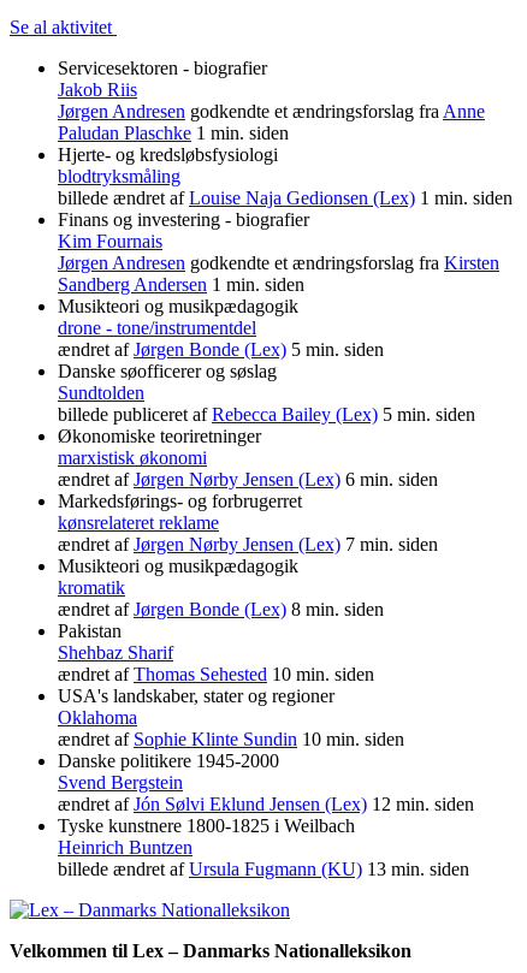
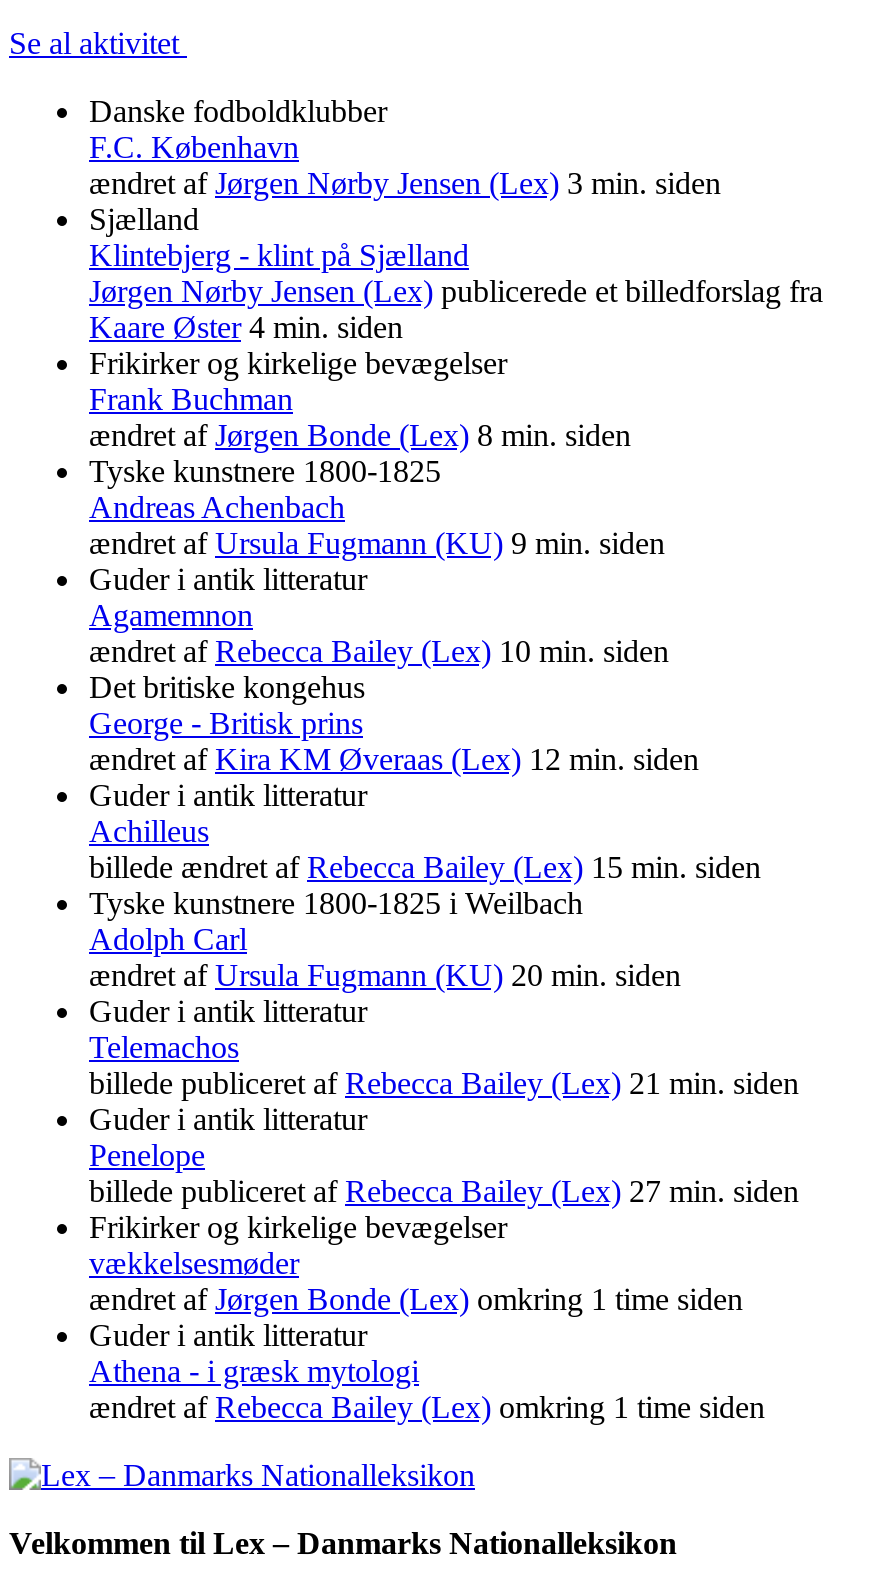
- Servicesektoren - biografier
- Jakob Riis
- Jørgen Andresen godkendte et ændringsforslag fra Anne
- Paludan Plaschke 1 min. siden
- Hjerte- og kredsløbsfysiologi
- blodtryksmåling
- billede ændret af Louise Naja Gedionsen (Lex) 1 min. siden
- Finans og investering - biografier
- Kim Fournais
- Jørgen Andresen godkendte et ændringsforslag fra Kirsten
- Sandberg Andersen 1 min. siden
- Musikteori og musikpædagogik
- drone - tone/instrumentdel
- ændret af Jørgen Bonde (Lex) 5 min. siden
- Danske søofficerer og søslag
- Sundtolden
- billede publiceret af Rebecca Bailey (Lex) 5 min. siden
- Økonomiske teoriretninger
- marxistisk økonomi
- ændret af Jørgen Nørby Jensen (Lex) 6 min. siden
- Markedsførings- og forbrugerret
- kønsrelateret reklame
- ændret af Jørgen Nørby Jensen (Lex) 7 min. siden
- Musikteori og musikpædagogik
- kromatik
+ Danske fodboldklubber
+ F.C. København
+ ændret af Jørgen Nørby Jensen (Lex) 3 min. siden
+ Sjælland
+ Klintebjerg - klint på Sjælland
+ Jørgen Nørby Jensen (Lex) publicerede et billedforslag fra
+ Kaare Øster 4 min. siden
+ Frikirker og kirkelige bevægelser
+ Frank Buchman

moved up: ændret af Jørgen Bonde (Lex) 8 min. siden

- Pakistan
- Shehbaz Sharif
- ændret af Thomas Sehested 10 min. siden
- USA's landskaber, stater og regioner
- Oklahoma
- ændret af Sophie Klinte Sundin 10 min. siden
- Danske politikere 1945-2000
- Svend Bergstein
- ændret af Jón Sølvi Eklund Jensen (Lex) 12 min. siden
+ Tyske kunstnere 1800-1825
+ Andreas Achenbach
+ ændret af Ursula Fugmann (KU) 9 min. siden
+ Guder i antik litteratur
+ Agamemnon
+ ændret af Rebecca Bailey (Lex) 10 min. siden
+ Det britiske kongehus
+ George - Britisk prins
+ ændret af Kira KM Øveraas (Lex) 12 min. siden
+ Guder i antik litteratur
+ Achilleus
+ billede ændret af Rebecca Bailey (Lex) 15 min. siden

moved up: Tyske kunstnere 1800-1825 i Weilbach

- Heinrich Buntzen
- billede ændret af Ursula Fugmann (KU) 13 min. siden
+ Adolph Carl
+ ændret af Ursula Fugmann (KU) 20 min. siden
+ Guder i antik litteratur
+ Telemachos
+ billede publiceret af Rebecca Bailey (Lex) 21 min. siden
+ Guder i antik litteratur
+ Penelope
+ billede publiceret af Rebecca Bailey (Lex) 27 min. siden
+ Frikirker og kirkelige bevægelser
+ vækkelsesmøder
+ ændret af Jørgen Bonde (Lex) omkring 1 time siden
+ Guder i antik litteratur
+ Athena - i græsk mytologi
+ ændret af Rebecca Bailey (Lex) omkring 1 time siden
